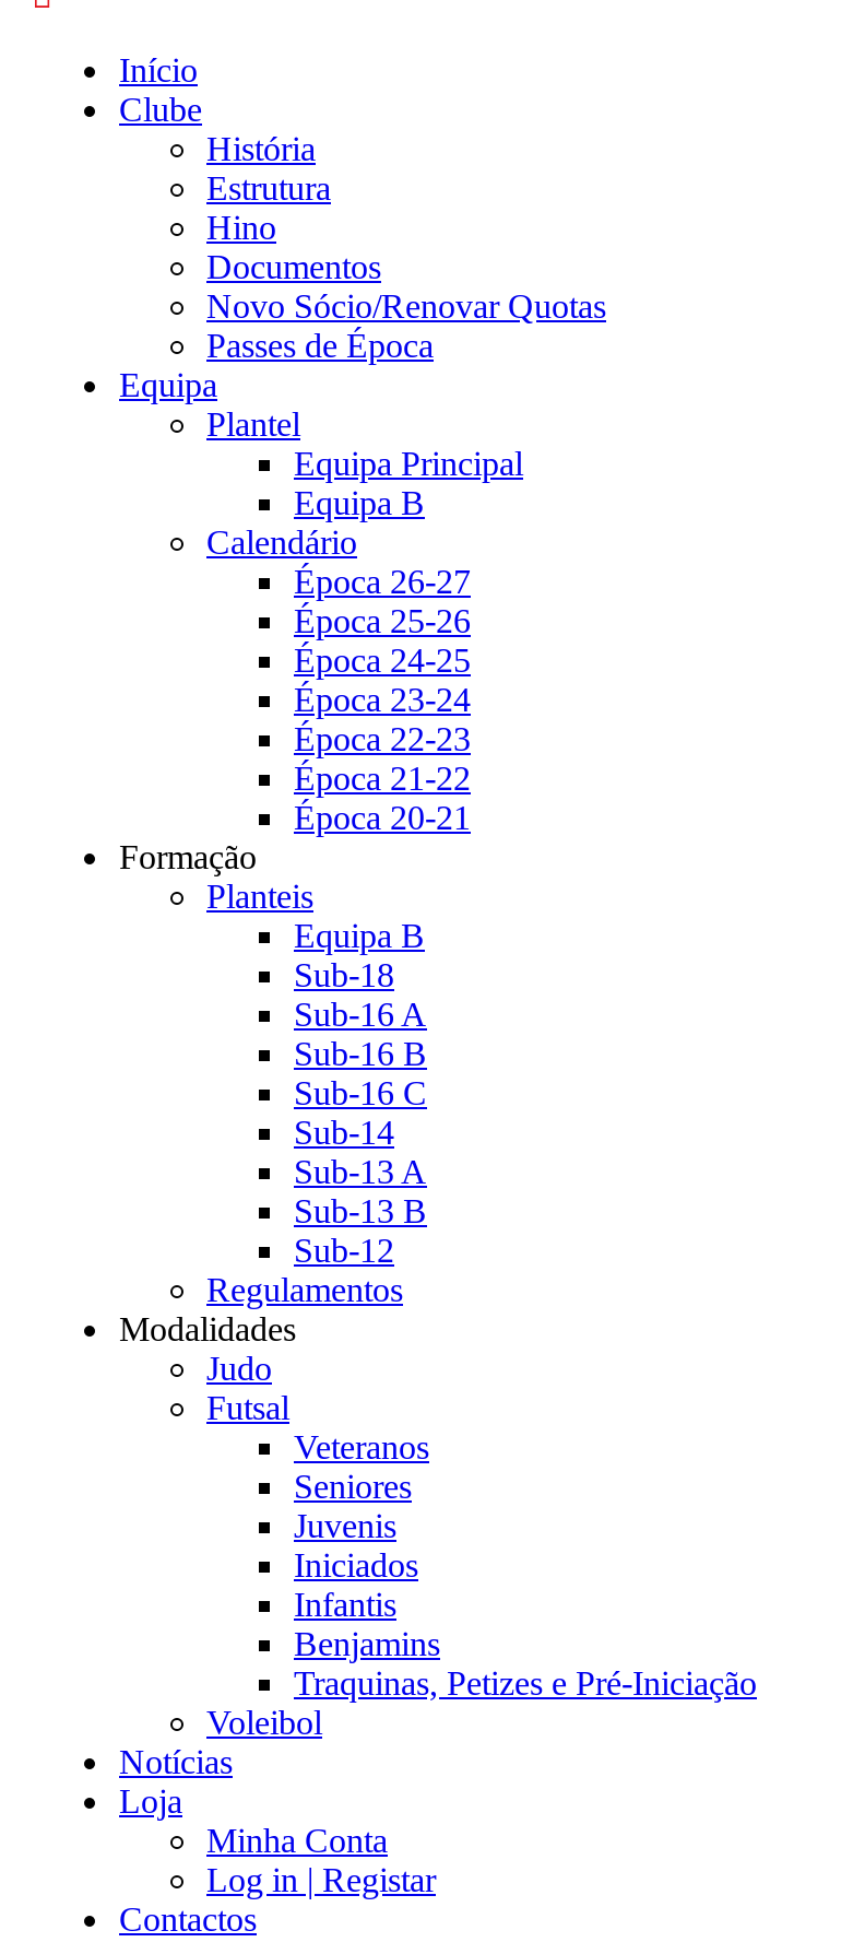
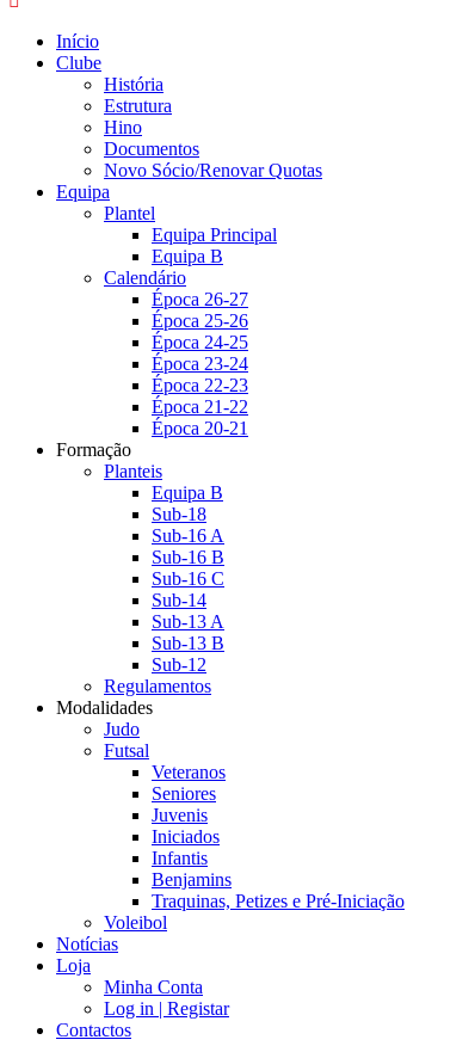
- Passes de Época
